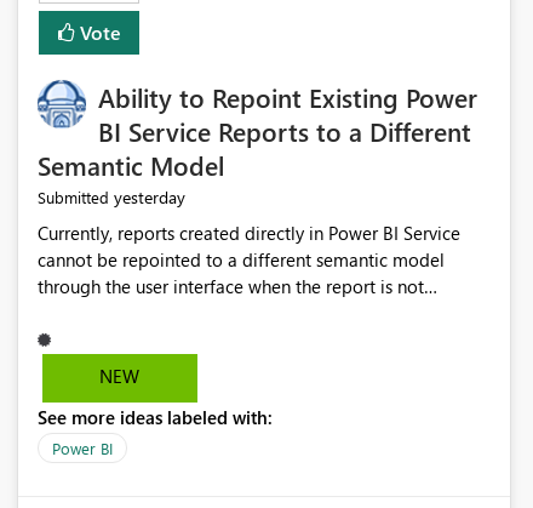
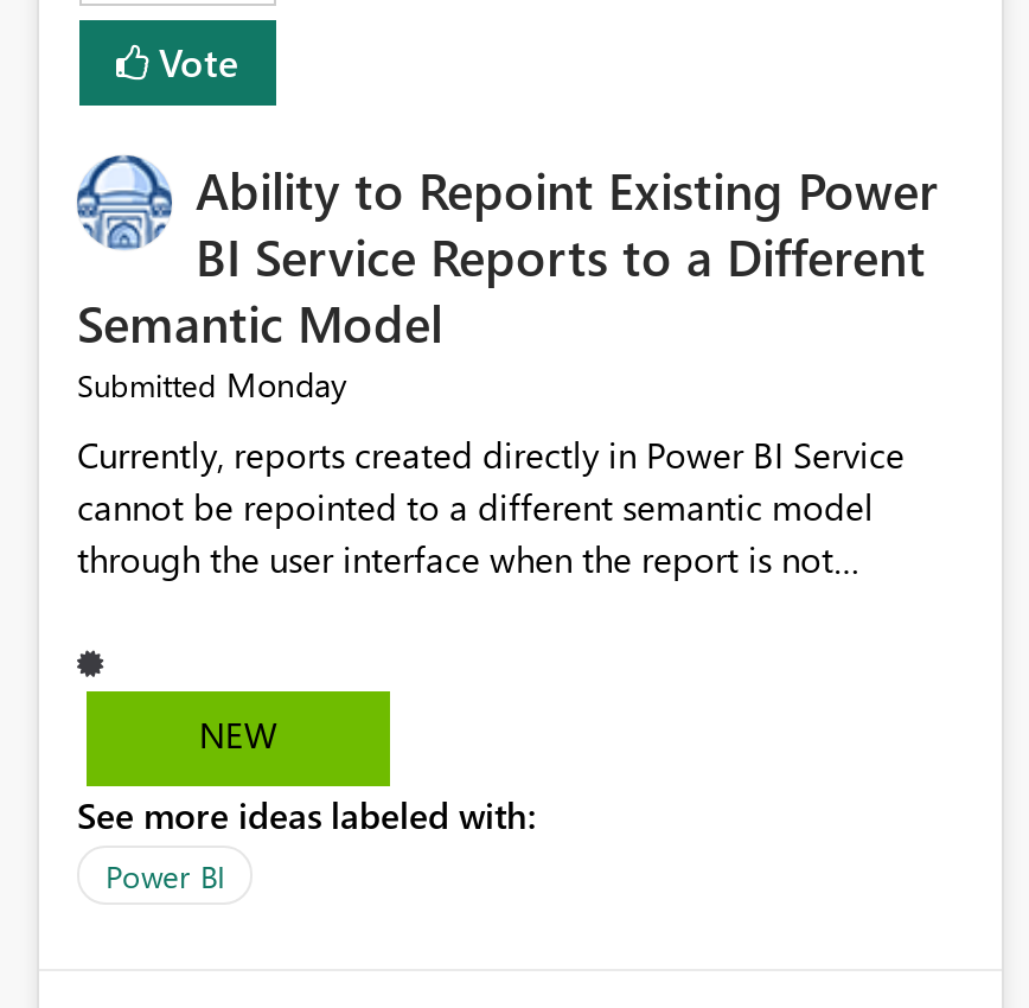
- Submitted yesterday
+ Submitted Monday
